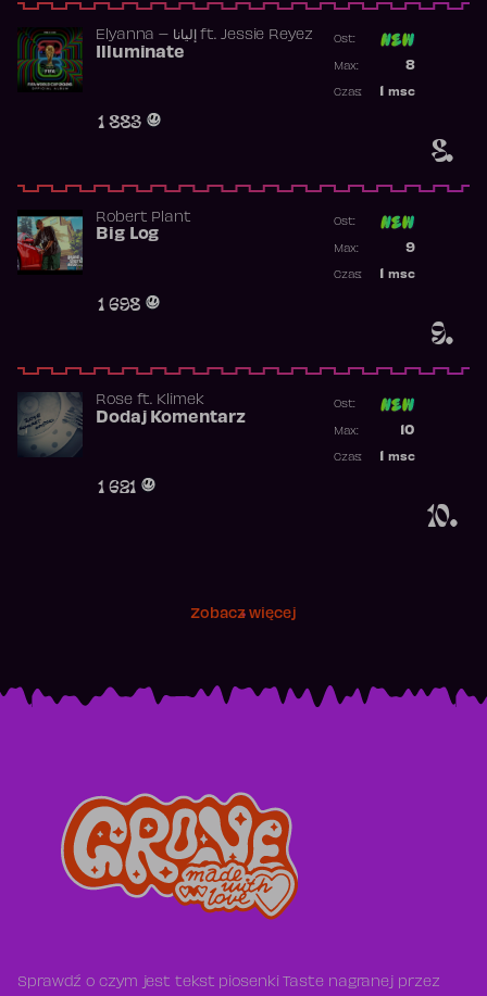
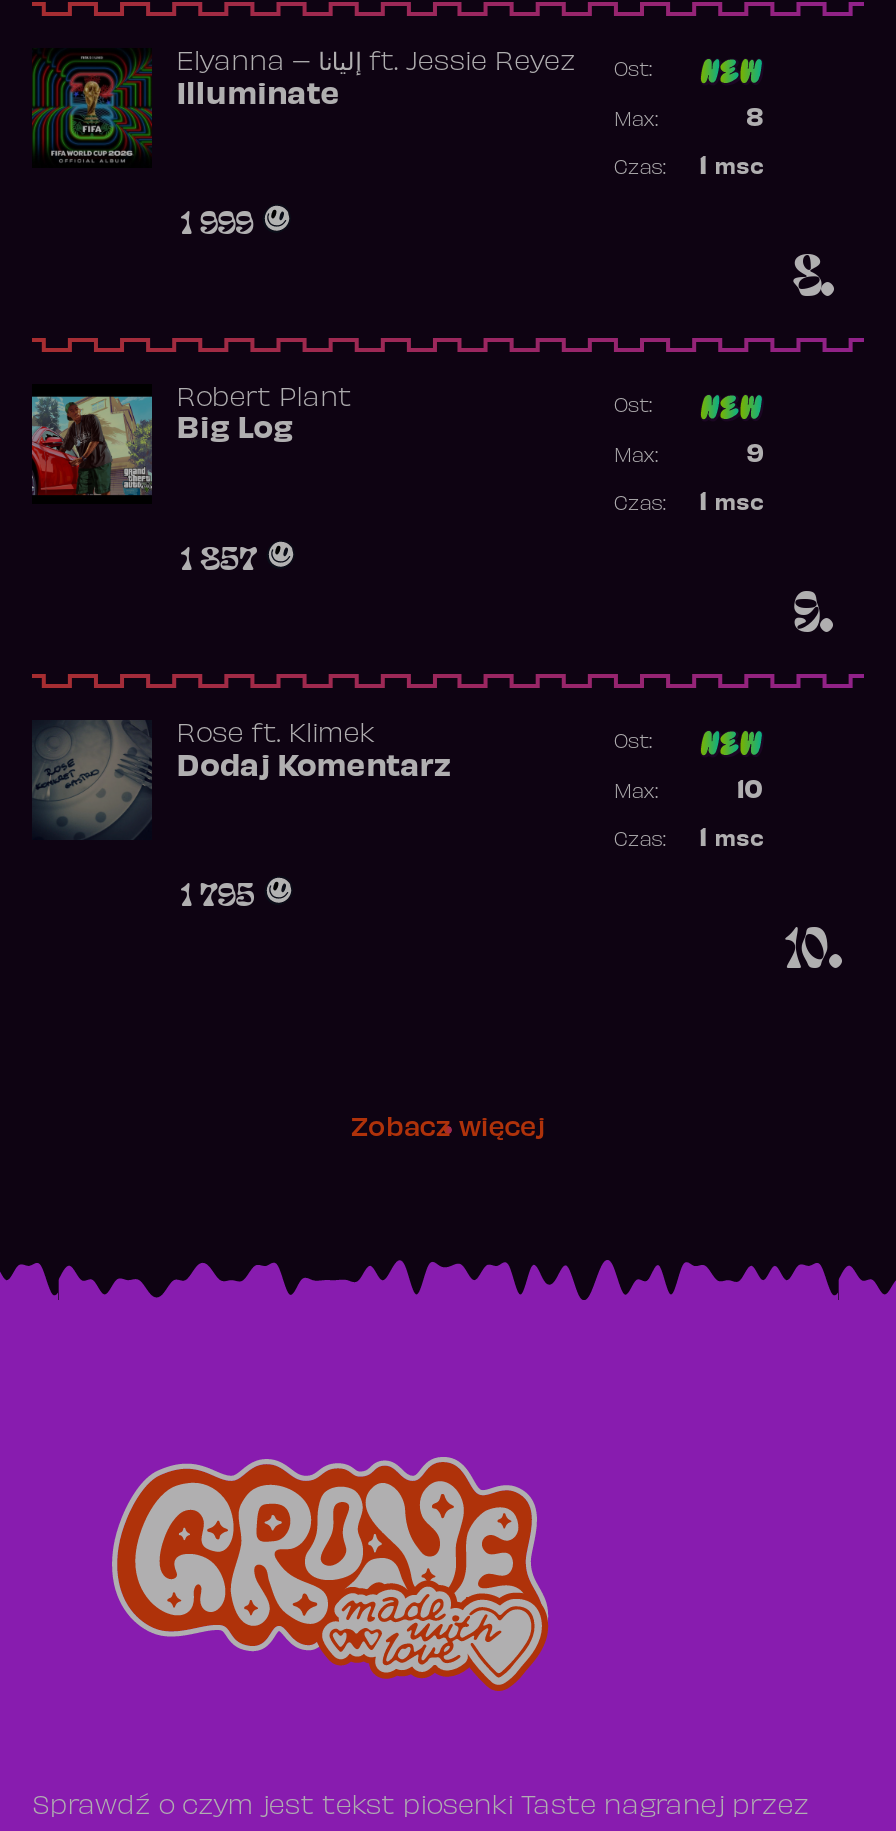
- 1 883
+ 1 999

- 1 698
+ 1 857

- 1 621
+ 1 795
